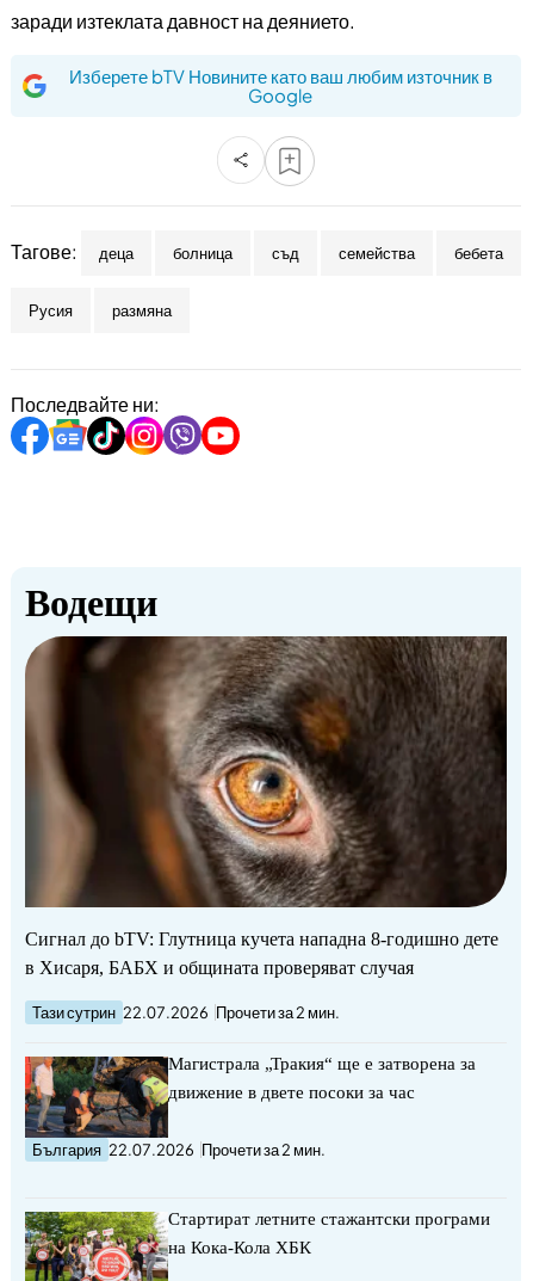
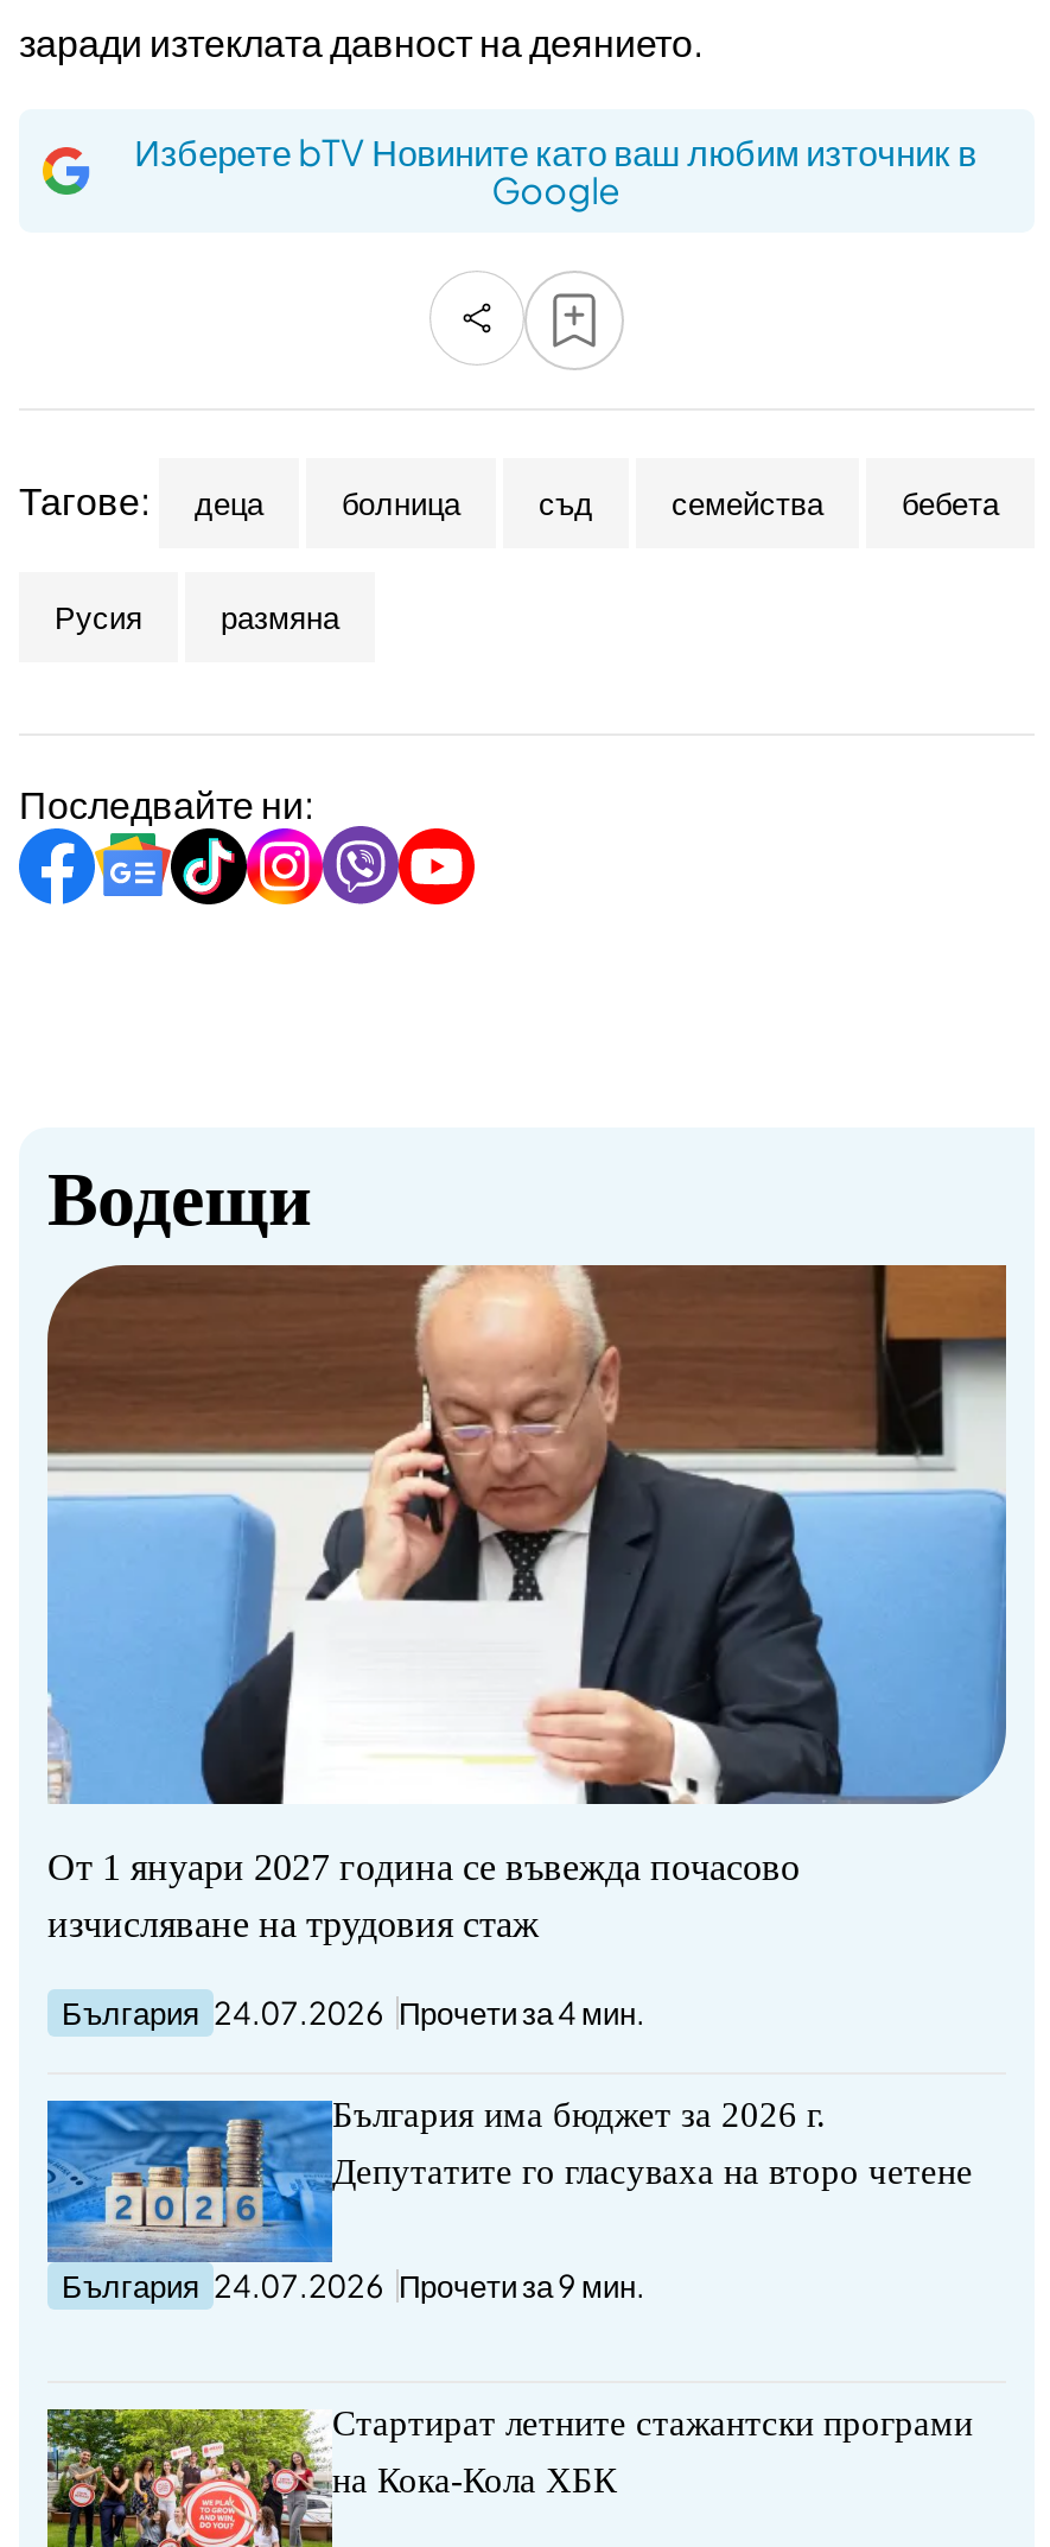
- [image]
- Сигнал до bTV: Глутница кучета нападна 8-годишно дете
- в Хисаря, БАБХ и общината проверяват случая
+ [image]
+ От 1 януари 2027 година се въвежда почасово
+ изчисляване на трудовия стаж

- Тази сутрин 22.07.2026 Прочети за 2 мин.
+ България 24.07.2026 Прочети за 4 мин.

- [image]
- Магистрала „Тракия“ ще е затворена за
+ [image]
+ България има бюджет за 2026 г.

- движение в двете посоки за час
+ Депутатите го гласуваха на второ четене

- България 22.07.2026 Прочети за 2 мин.
+ България 24.07.2026 Прочети за 9 мин.
